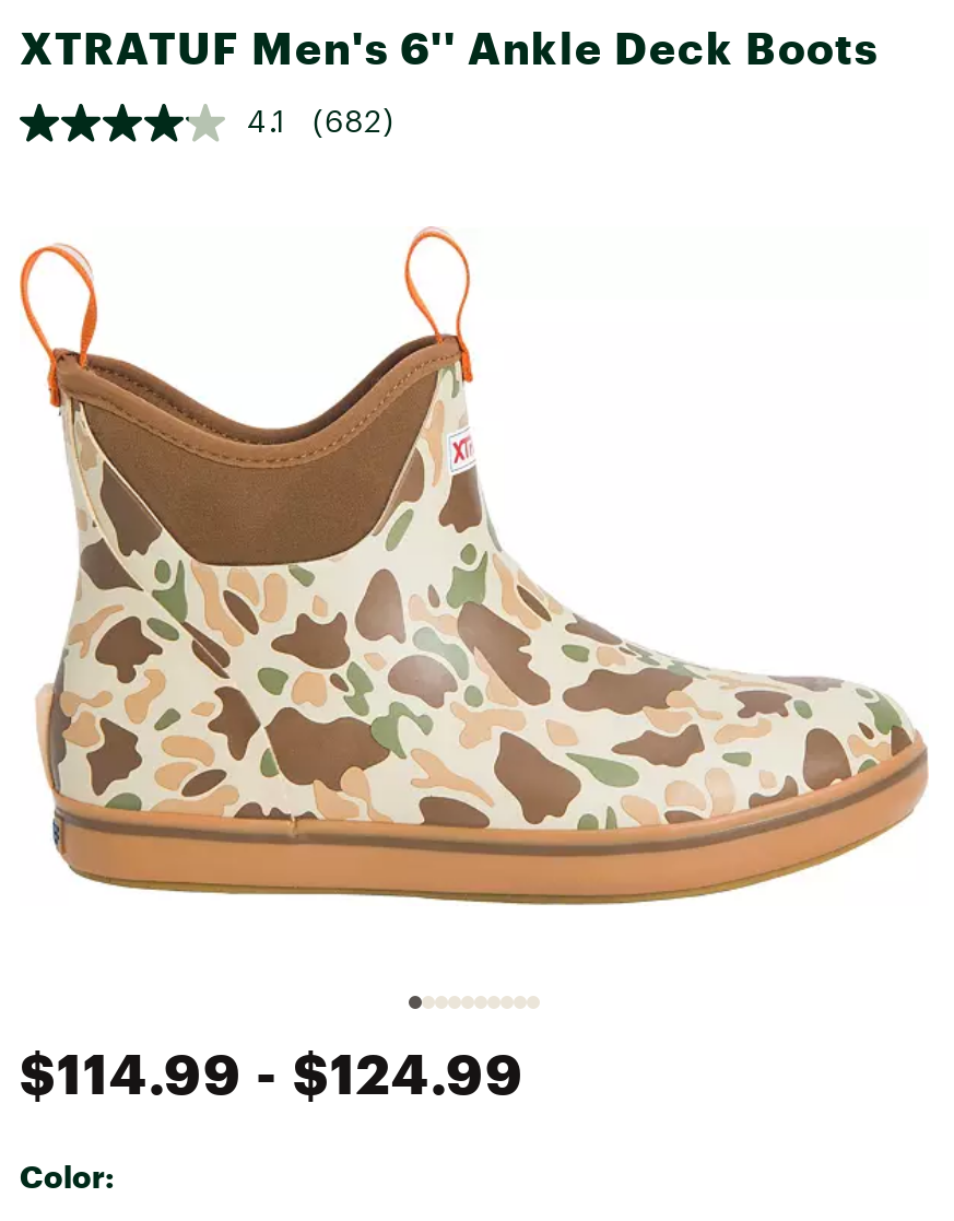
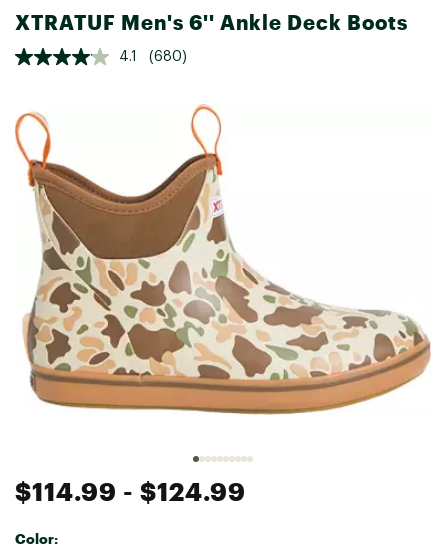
- 4.1 (682)
+ 4.1 (680)
